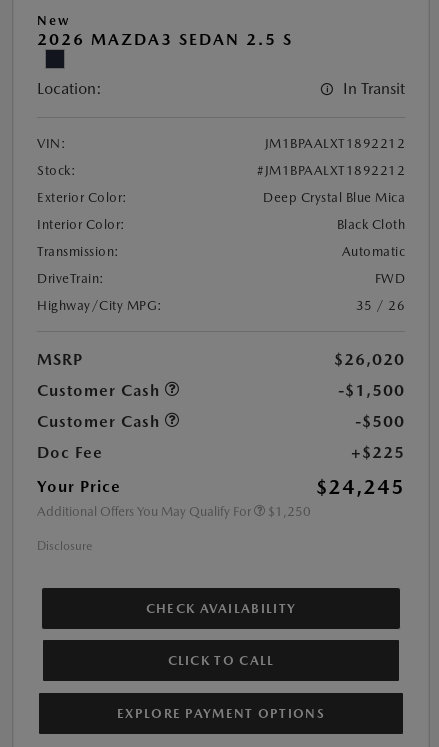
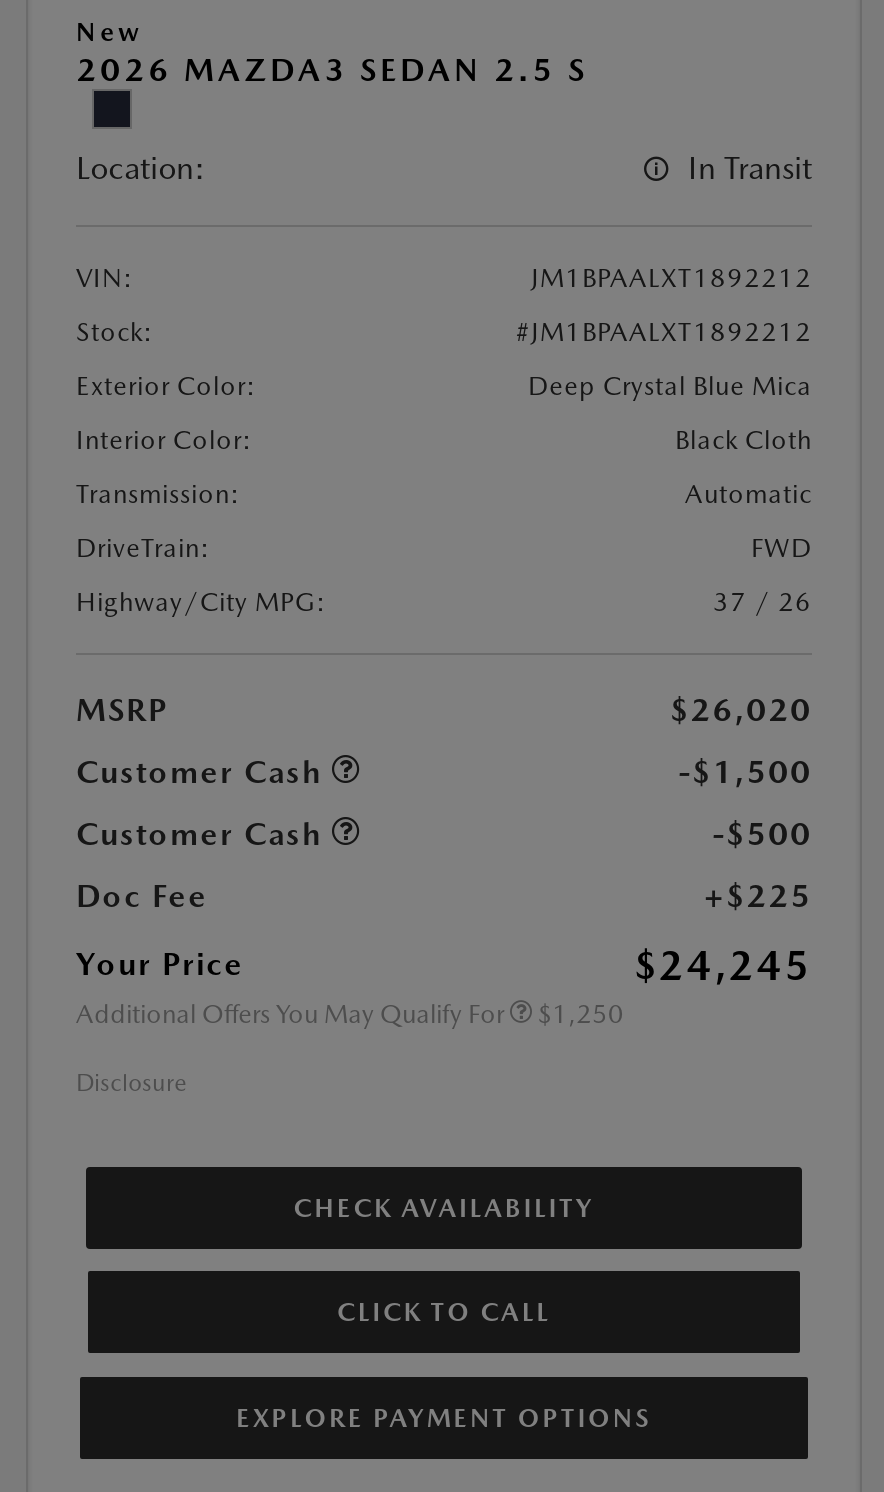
- 35 / 26
+ 37 / 26
